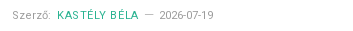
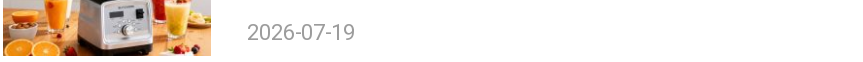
- Szerző: KASTÉLY BÉLA
